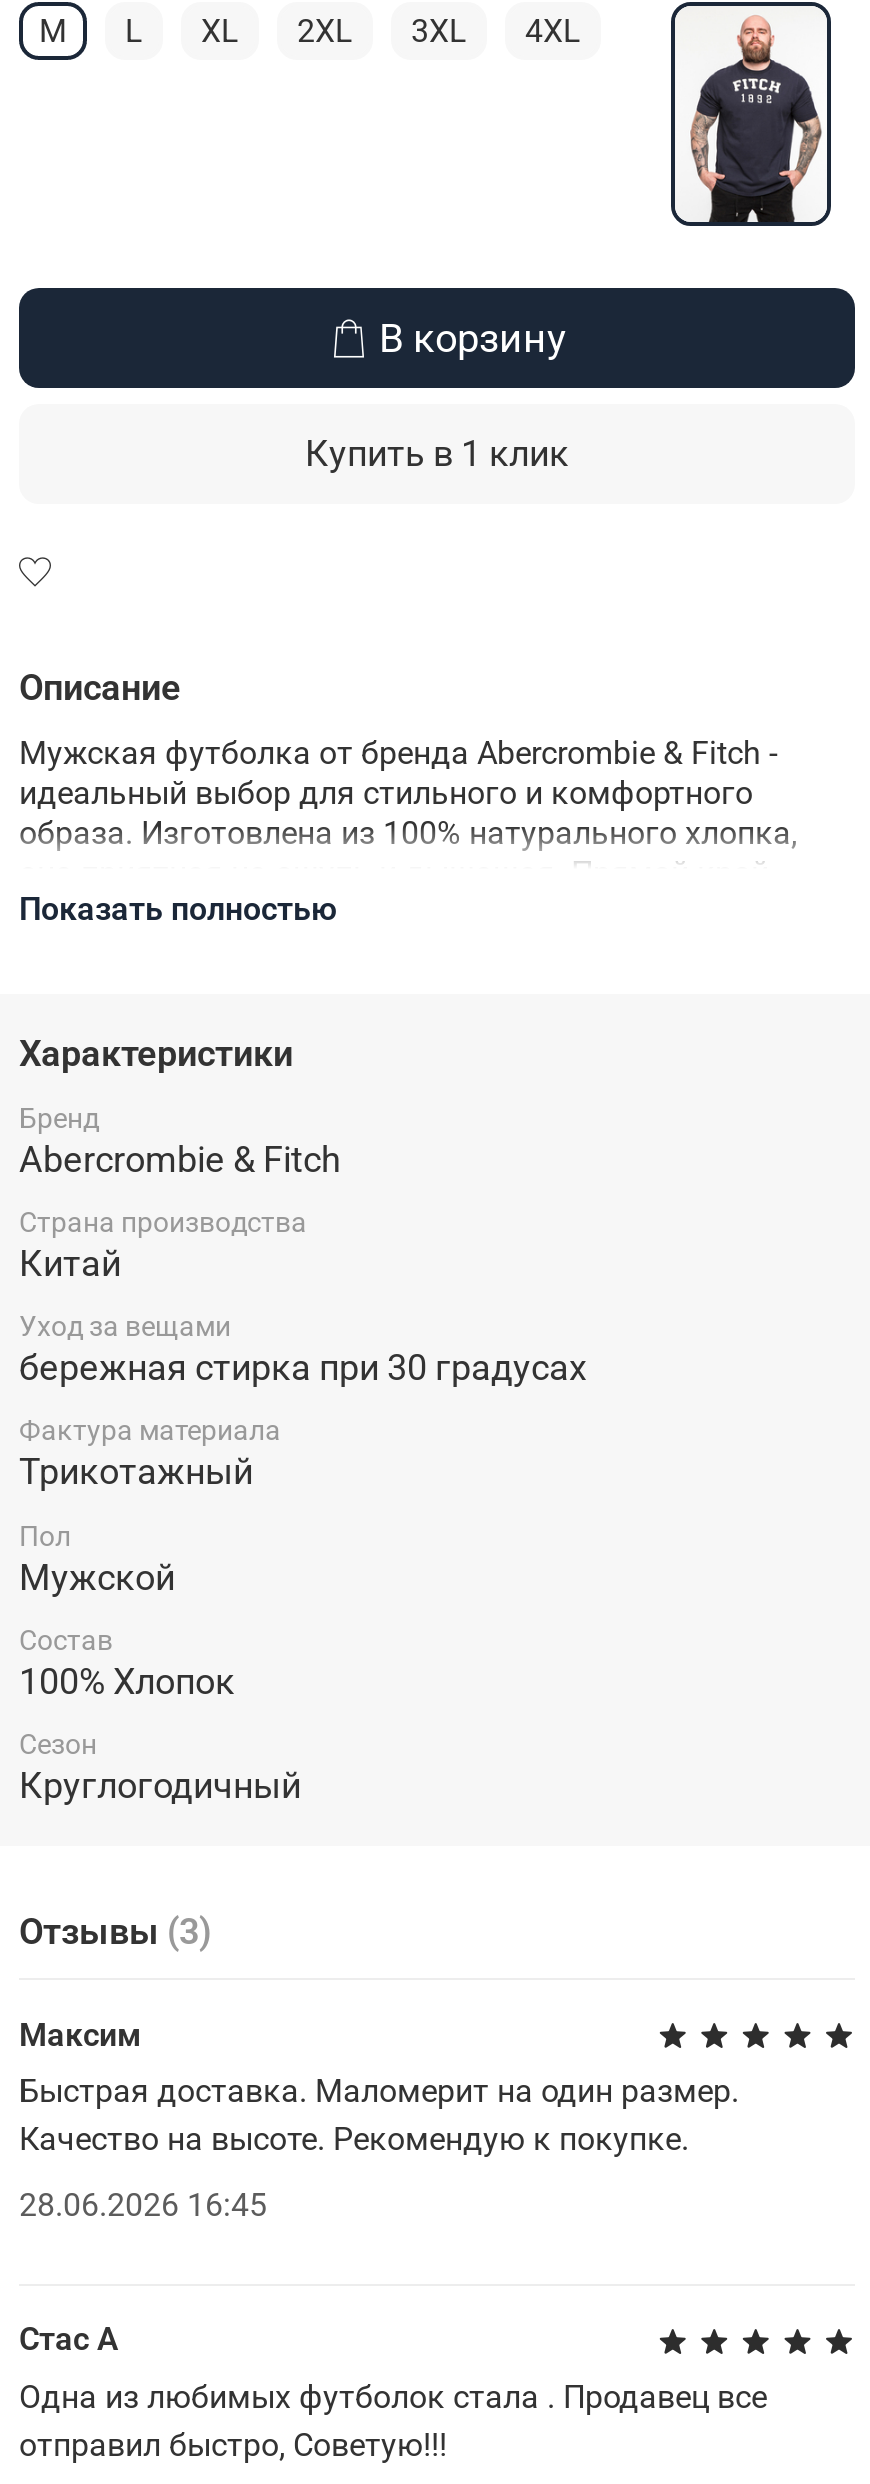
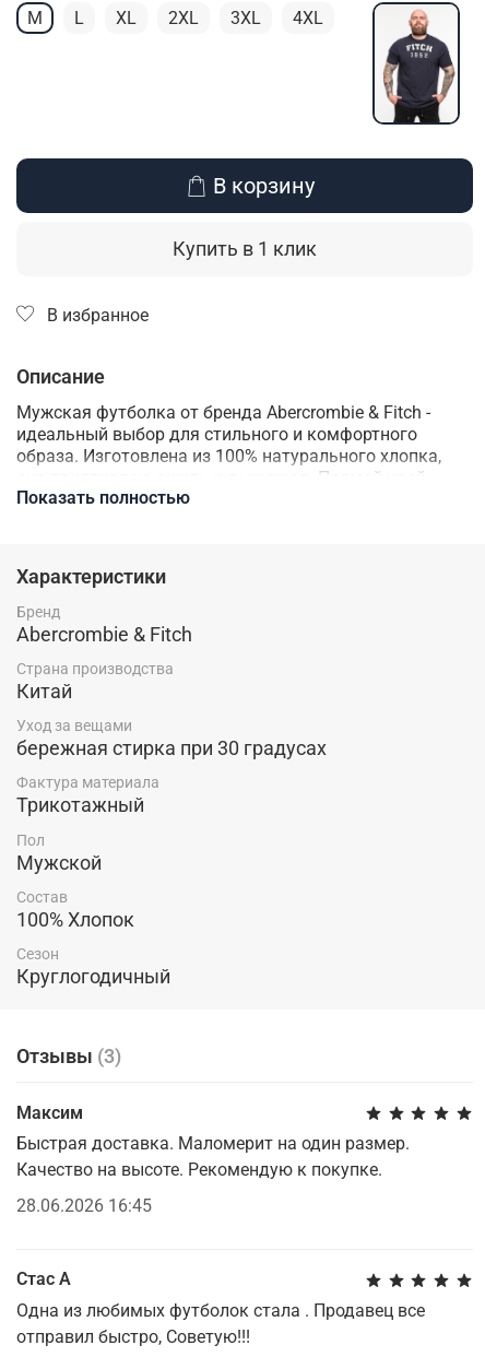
+ В избранное
